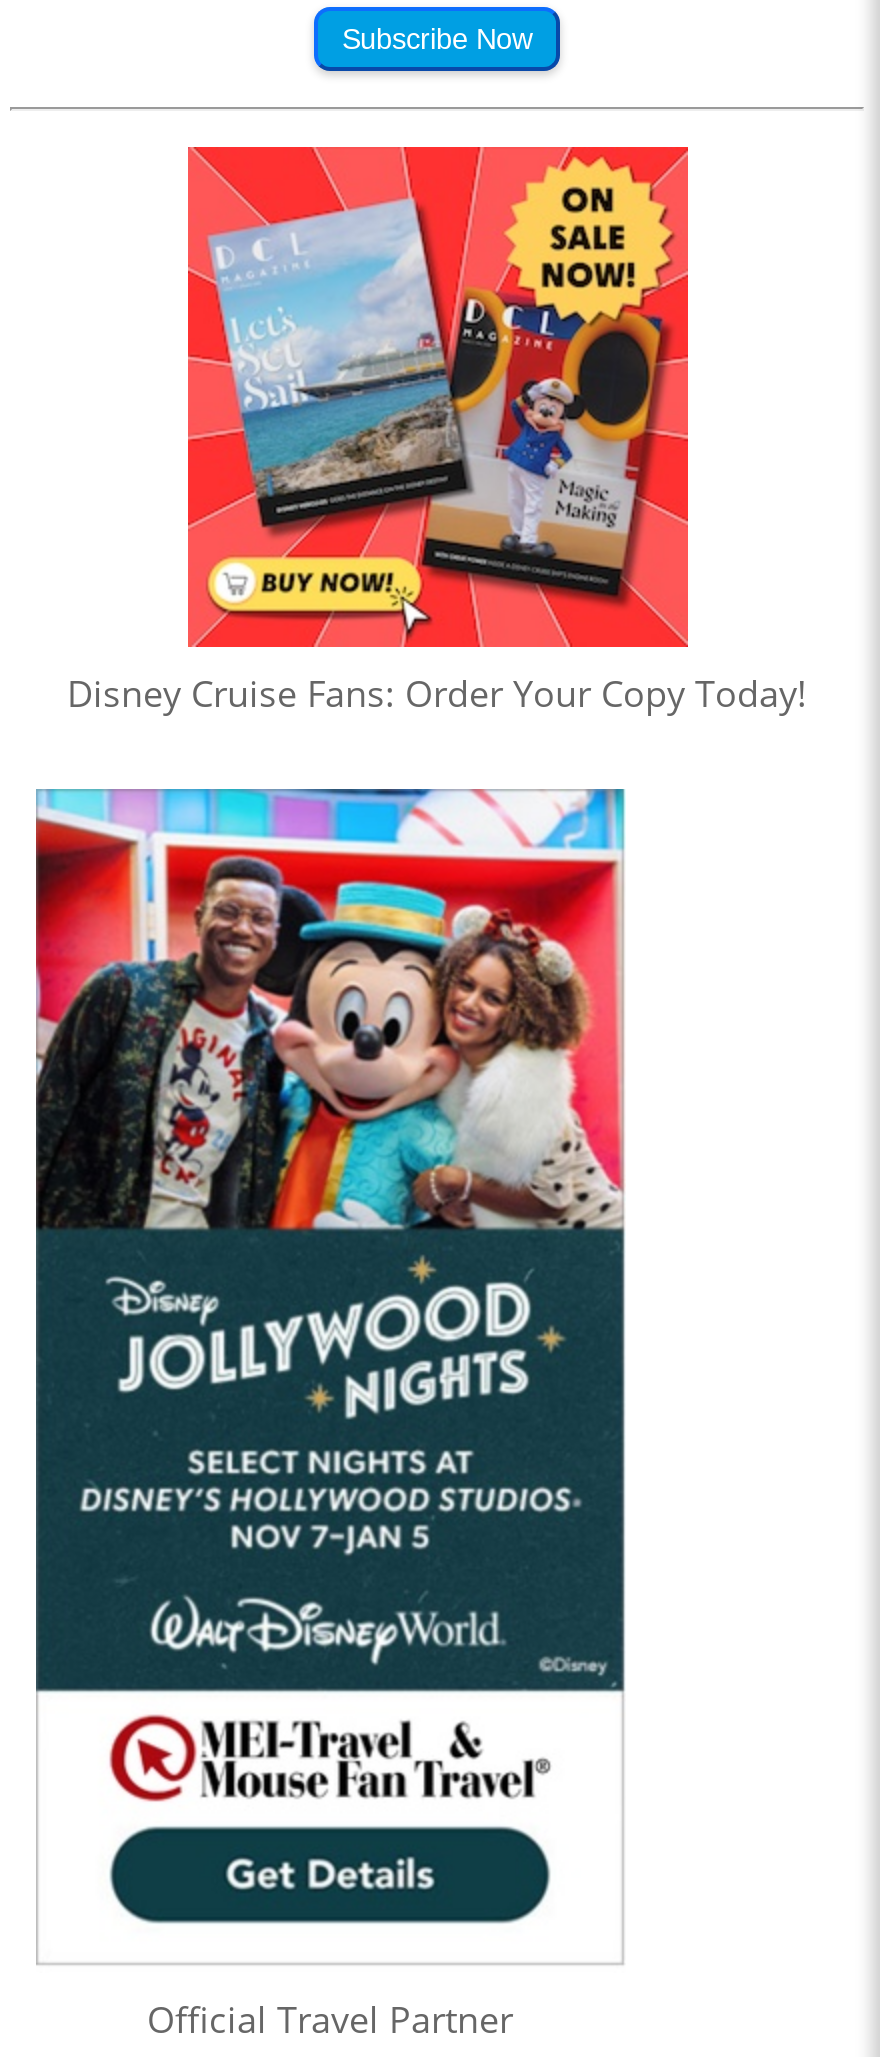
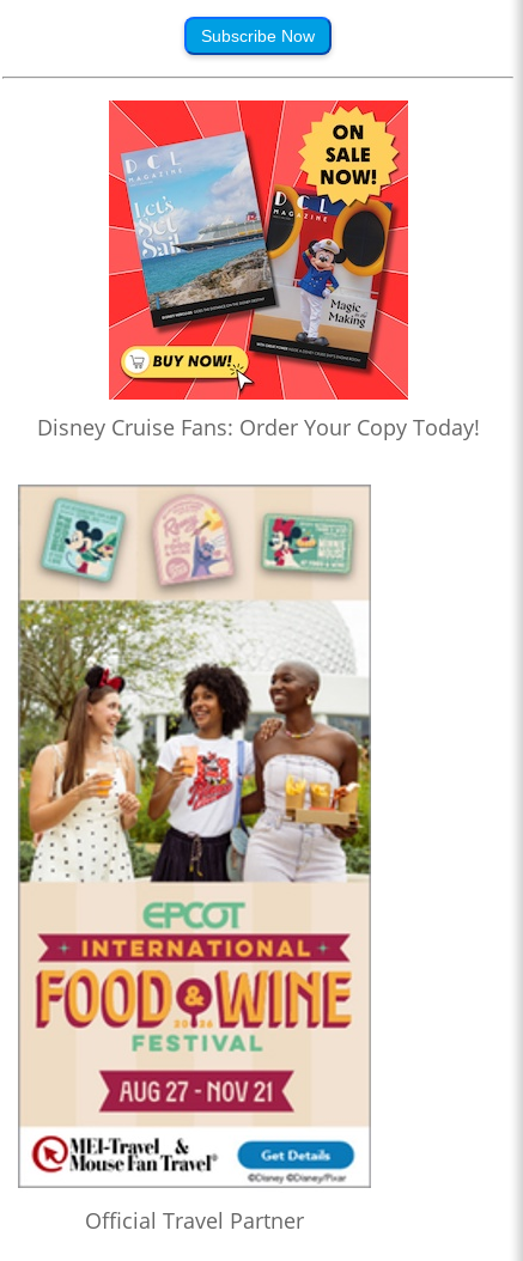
- [image]
+ [image]
